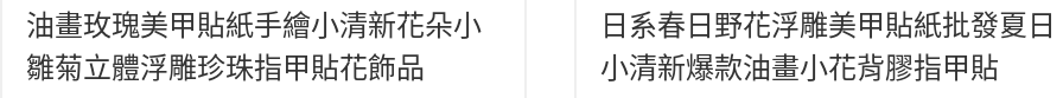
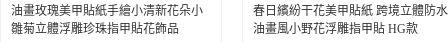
- 日系春日野花浮雕美甲貼紙批發夏日
- 小清新爆款油畫小花背膠指甲貼
+ 春日繽紛干花美甲貼紙 跨境立體防水
+ 油畫風小野花浮雕指甲貼 HG款
